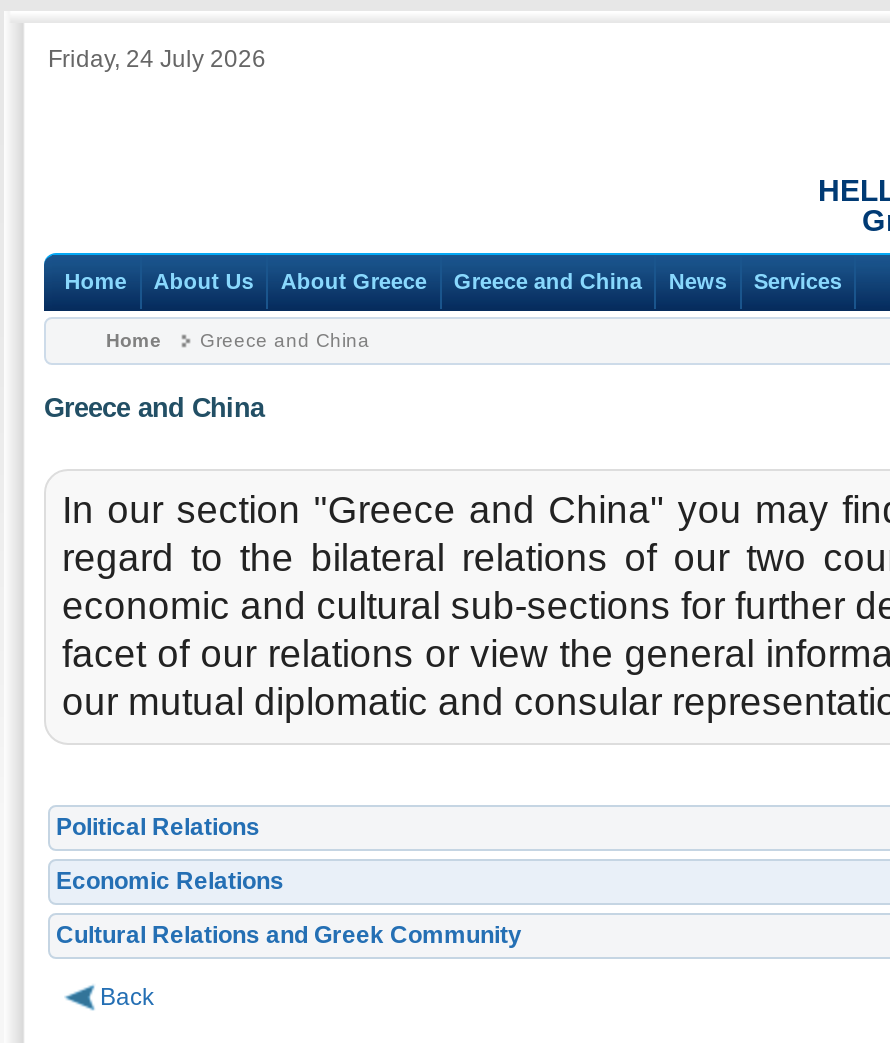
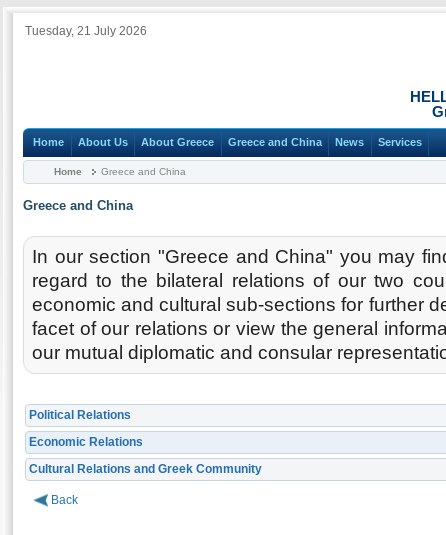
- Friday, 24 July 2026
+ Tuesday, 21 July 2026
